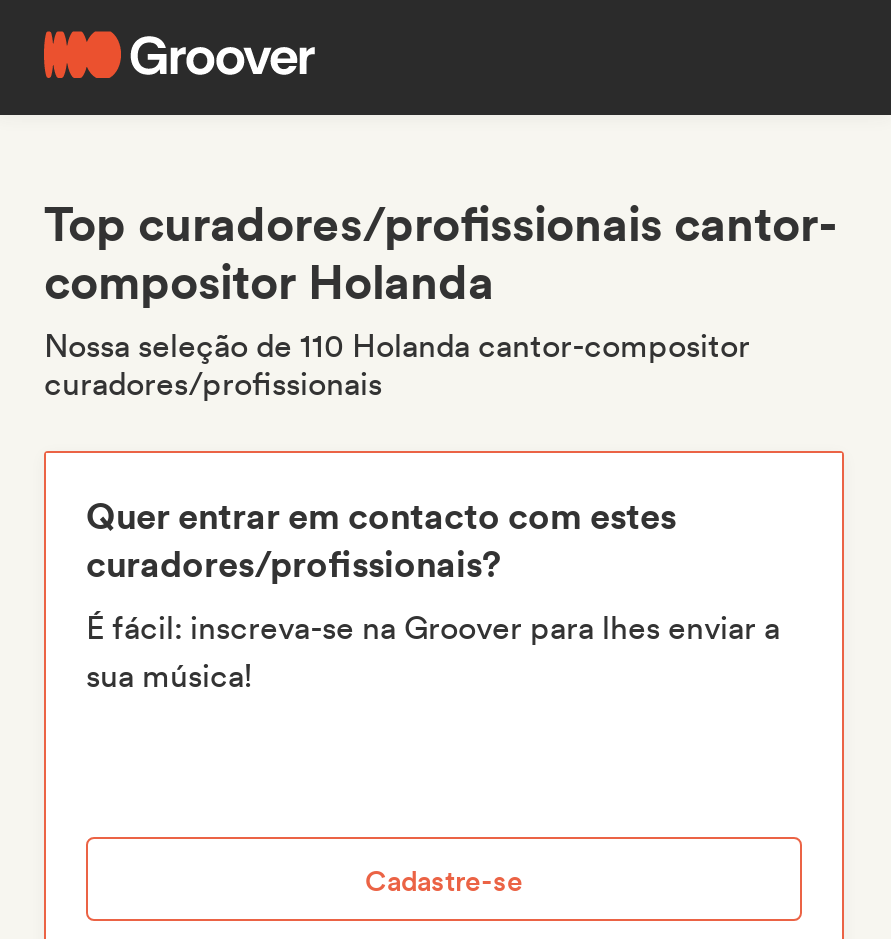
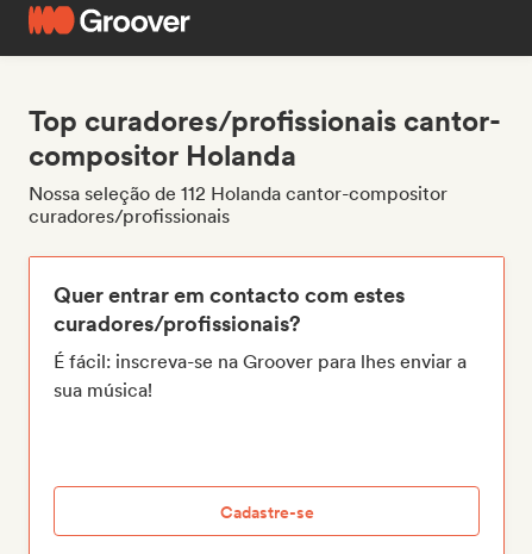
- Nossa seleção de 110 Holanda cantor-compositor
+ Nossa seleção de 112 Holanda cantor-compositor
